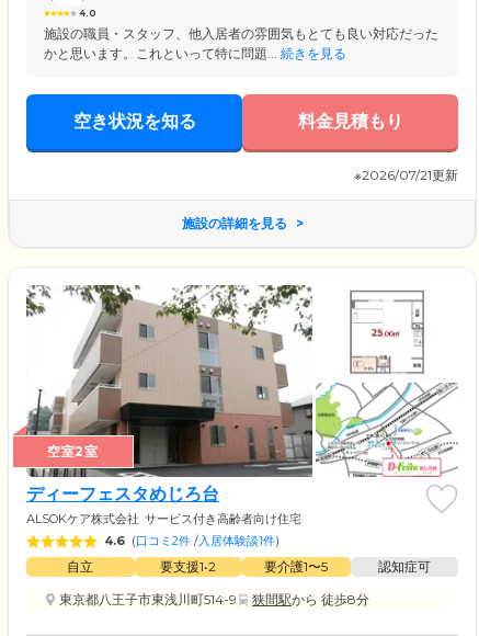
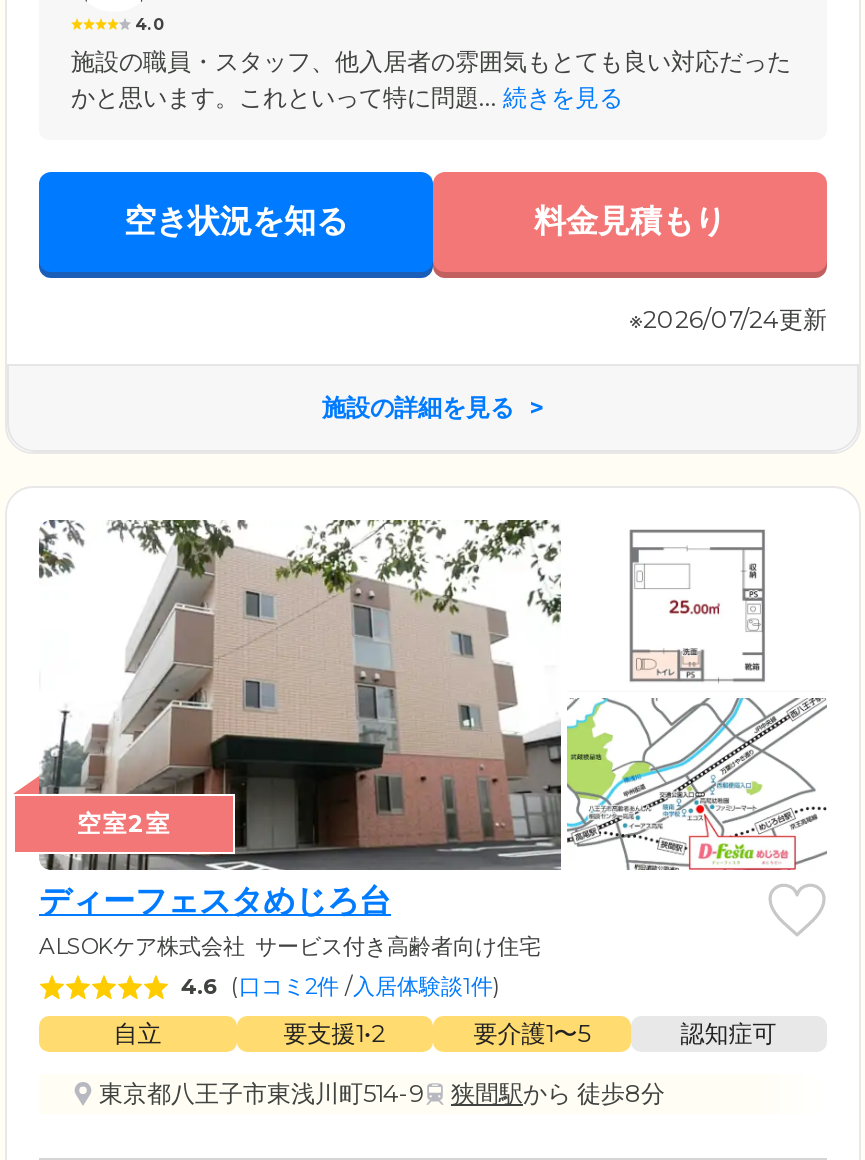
- ※2026/07/21更新
+ ※2026/07/24更新
